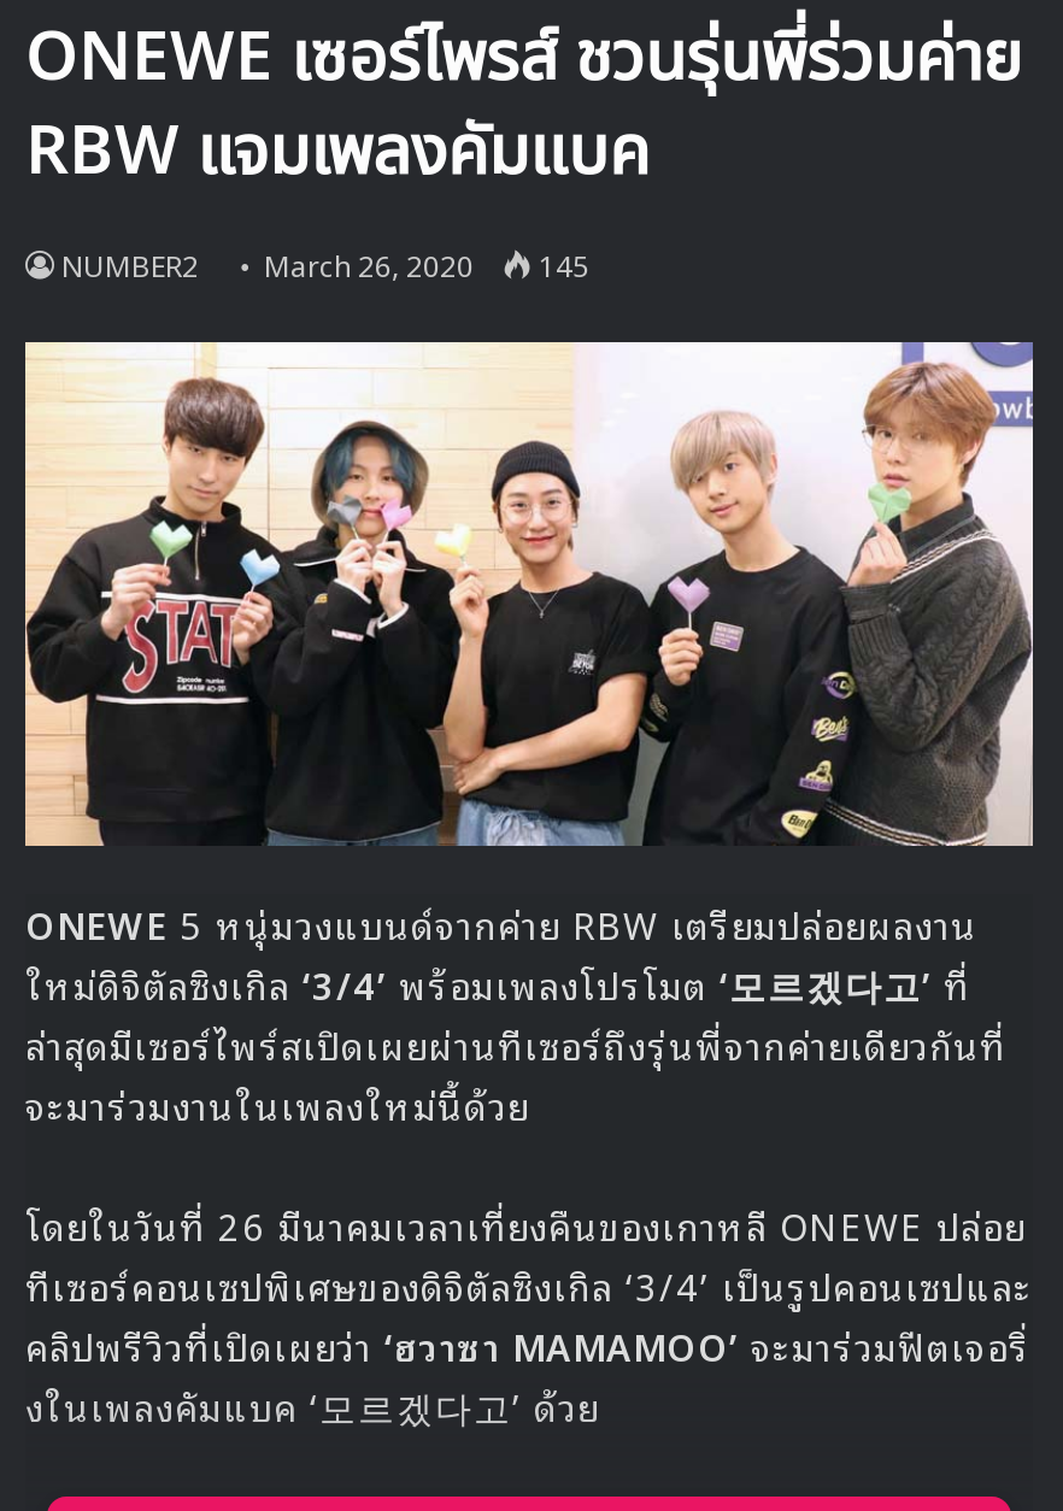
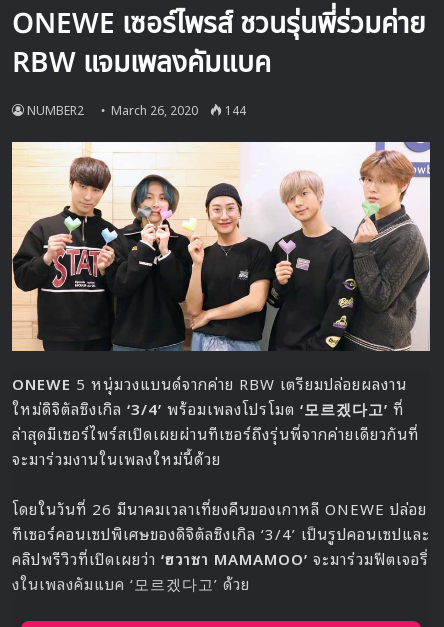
- NUMBER2 March 26, 2020 145
+ NUMBER2 March 26, 2020 144
